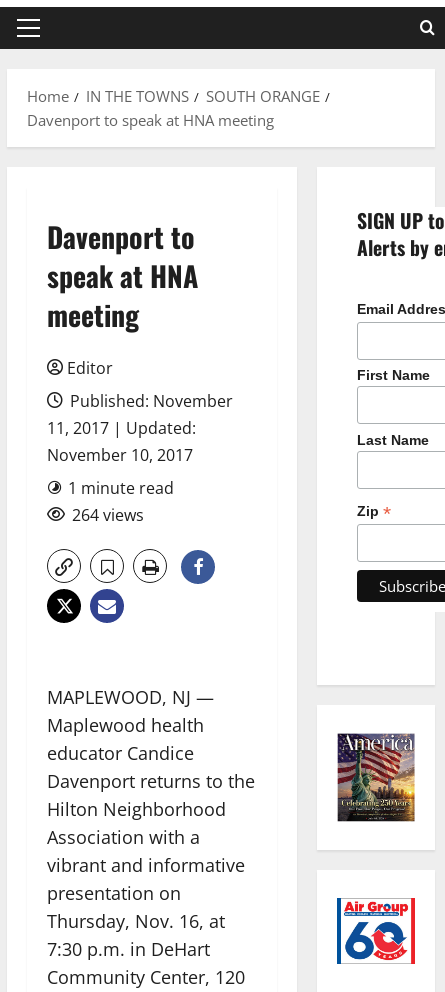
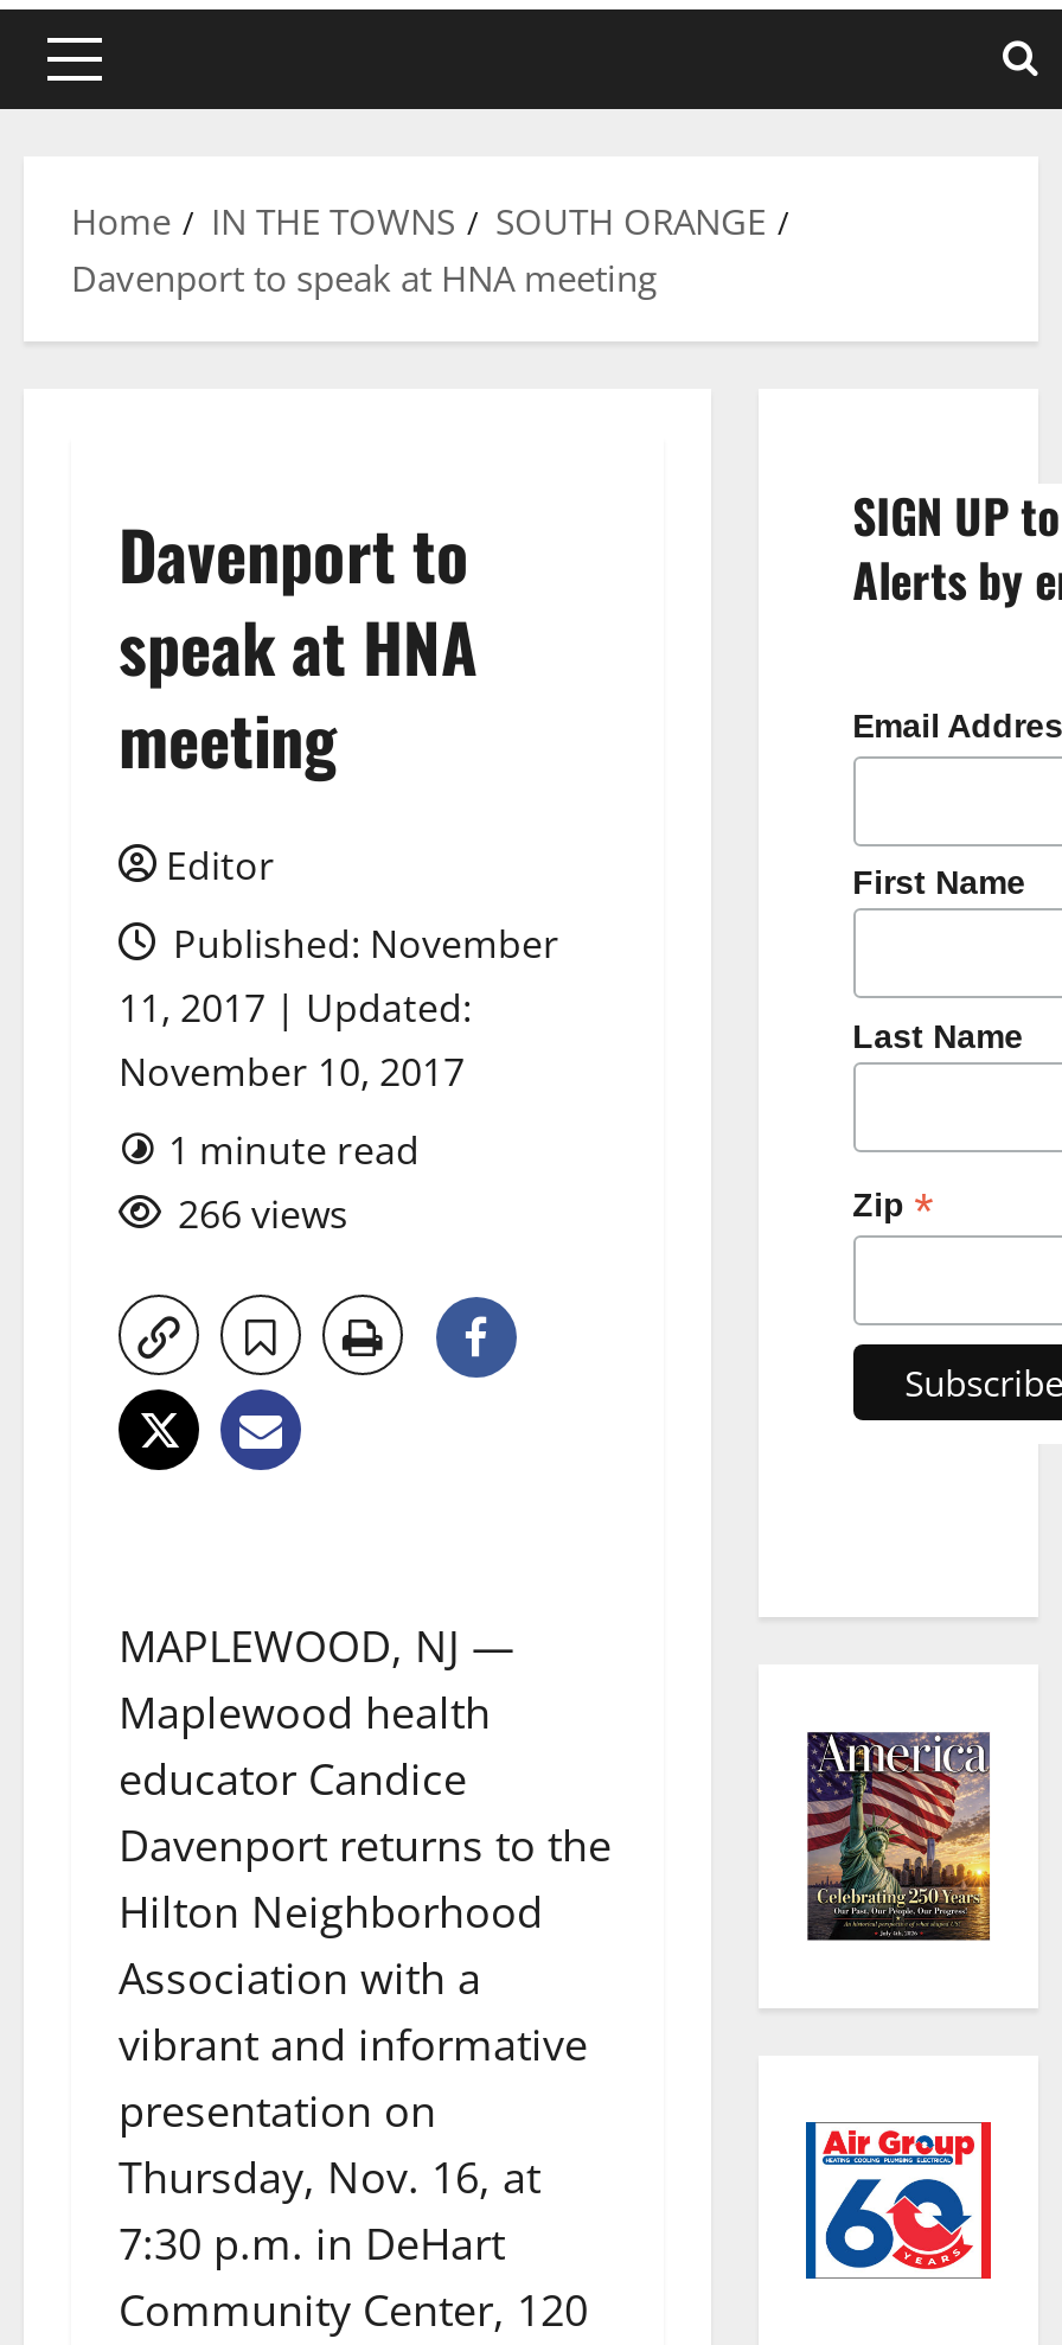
- 264 views
+ 266 views
